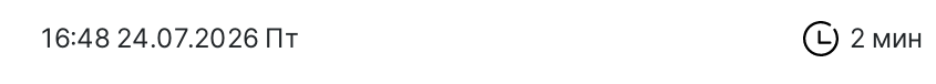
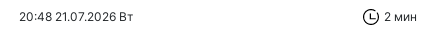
- 16:48 24.07.2026 Пт
+ 20:48 21.07.2026 Вт
